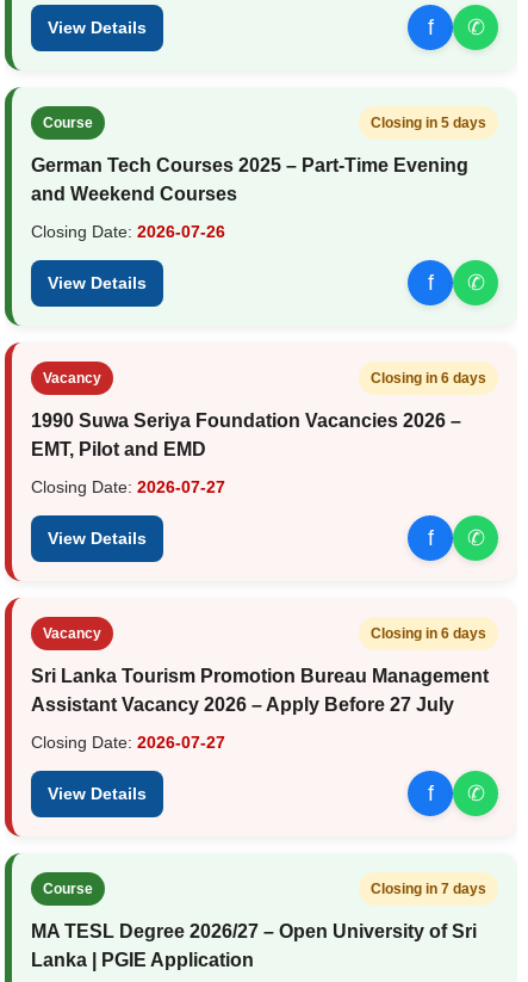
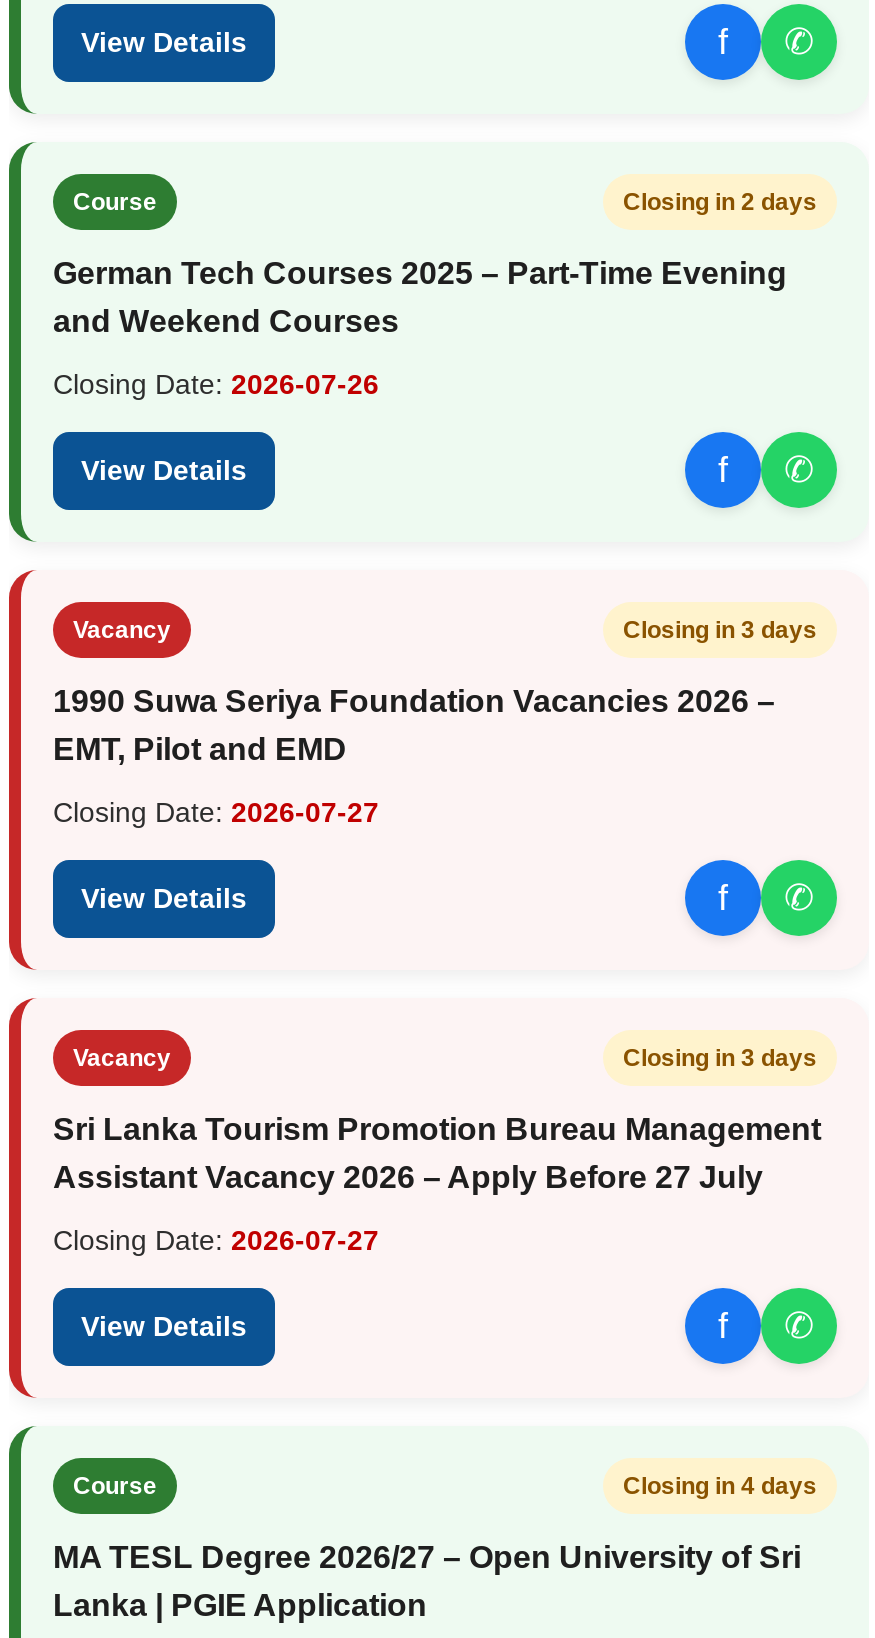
- Closing in 5 days
+ Closing in 2 days

- Closing in 6 days
+ Closing in 3 days

- Closing in 6 days
+ Closing in 3 days

- Closing in 7 days
+ Closing in 4 days
